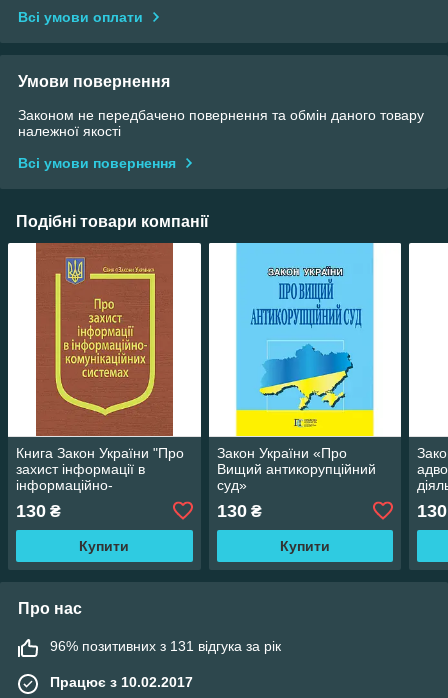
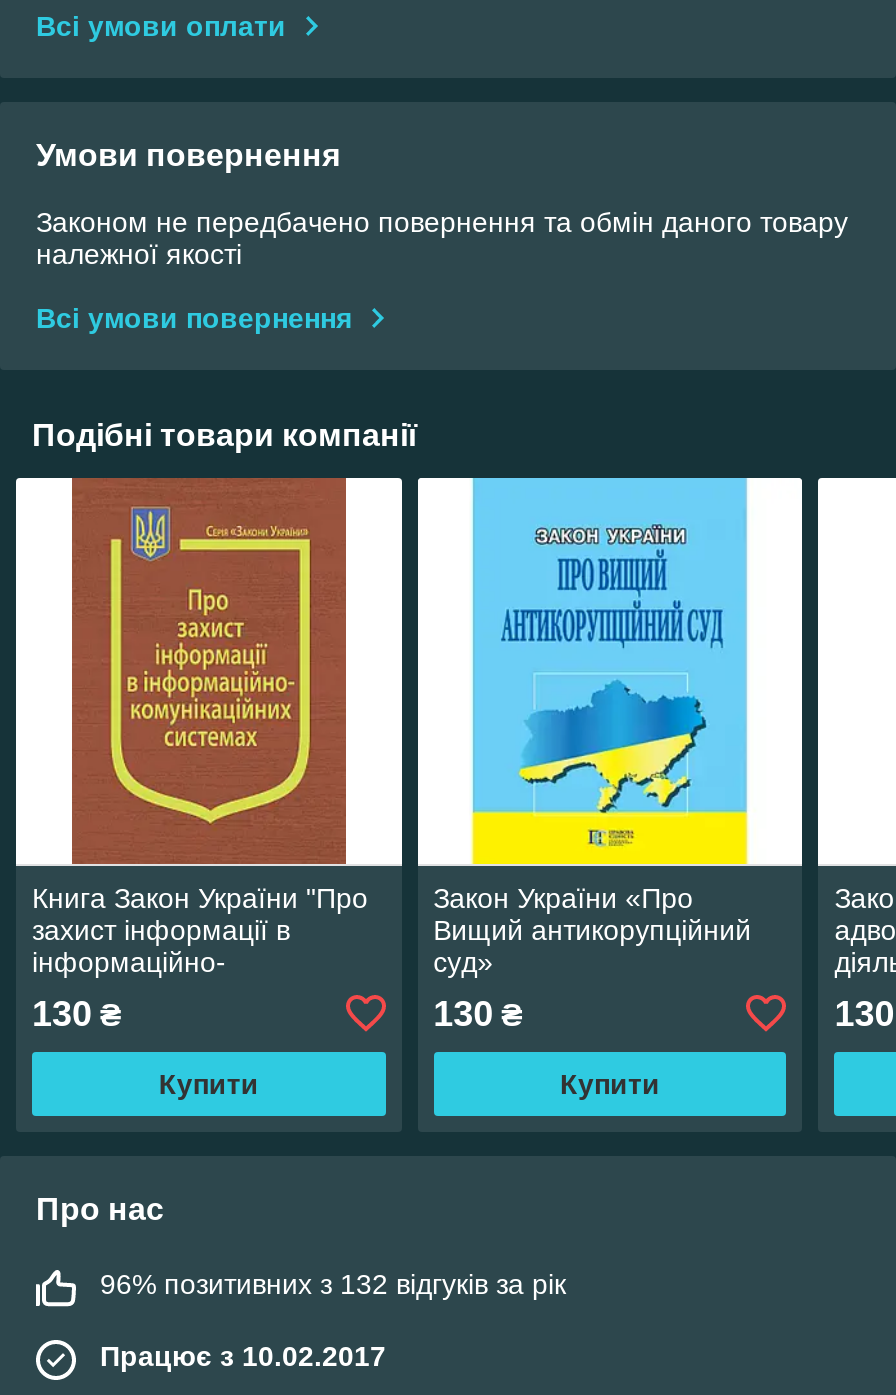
- 96% позитивних з 131 відгука за рік
+ 96% позитивних з 132 відгуків за рік
